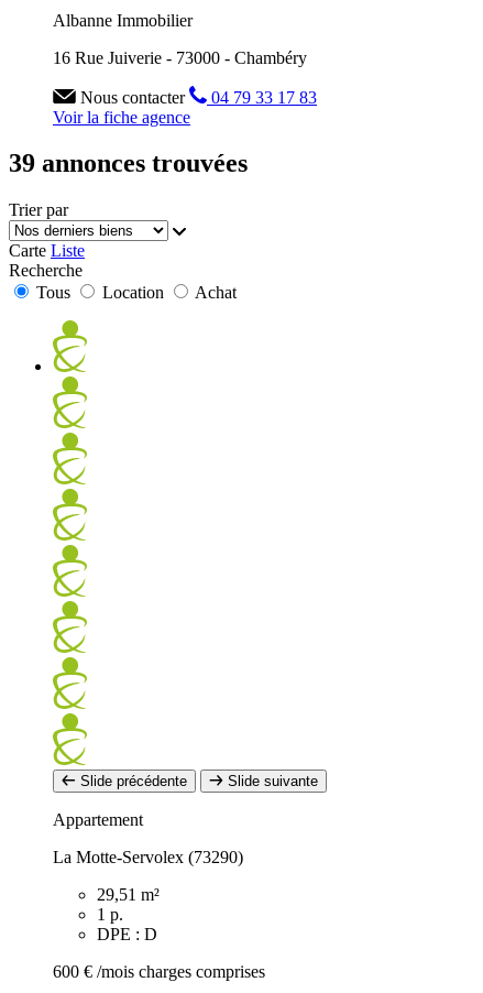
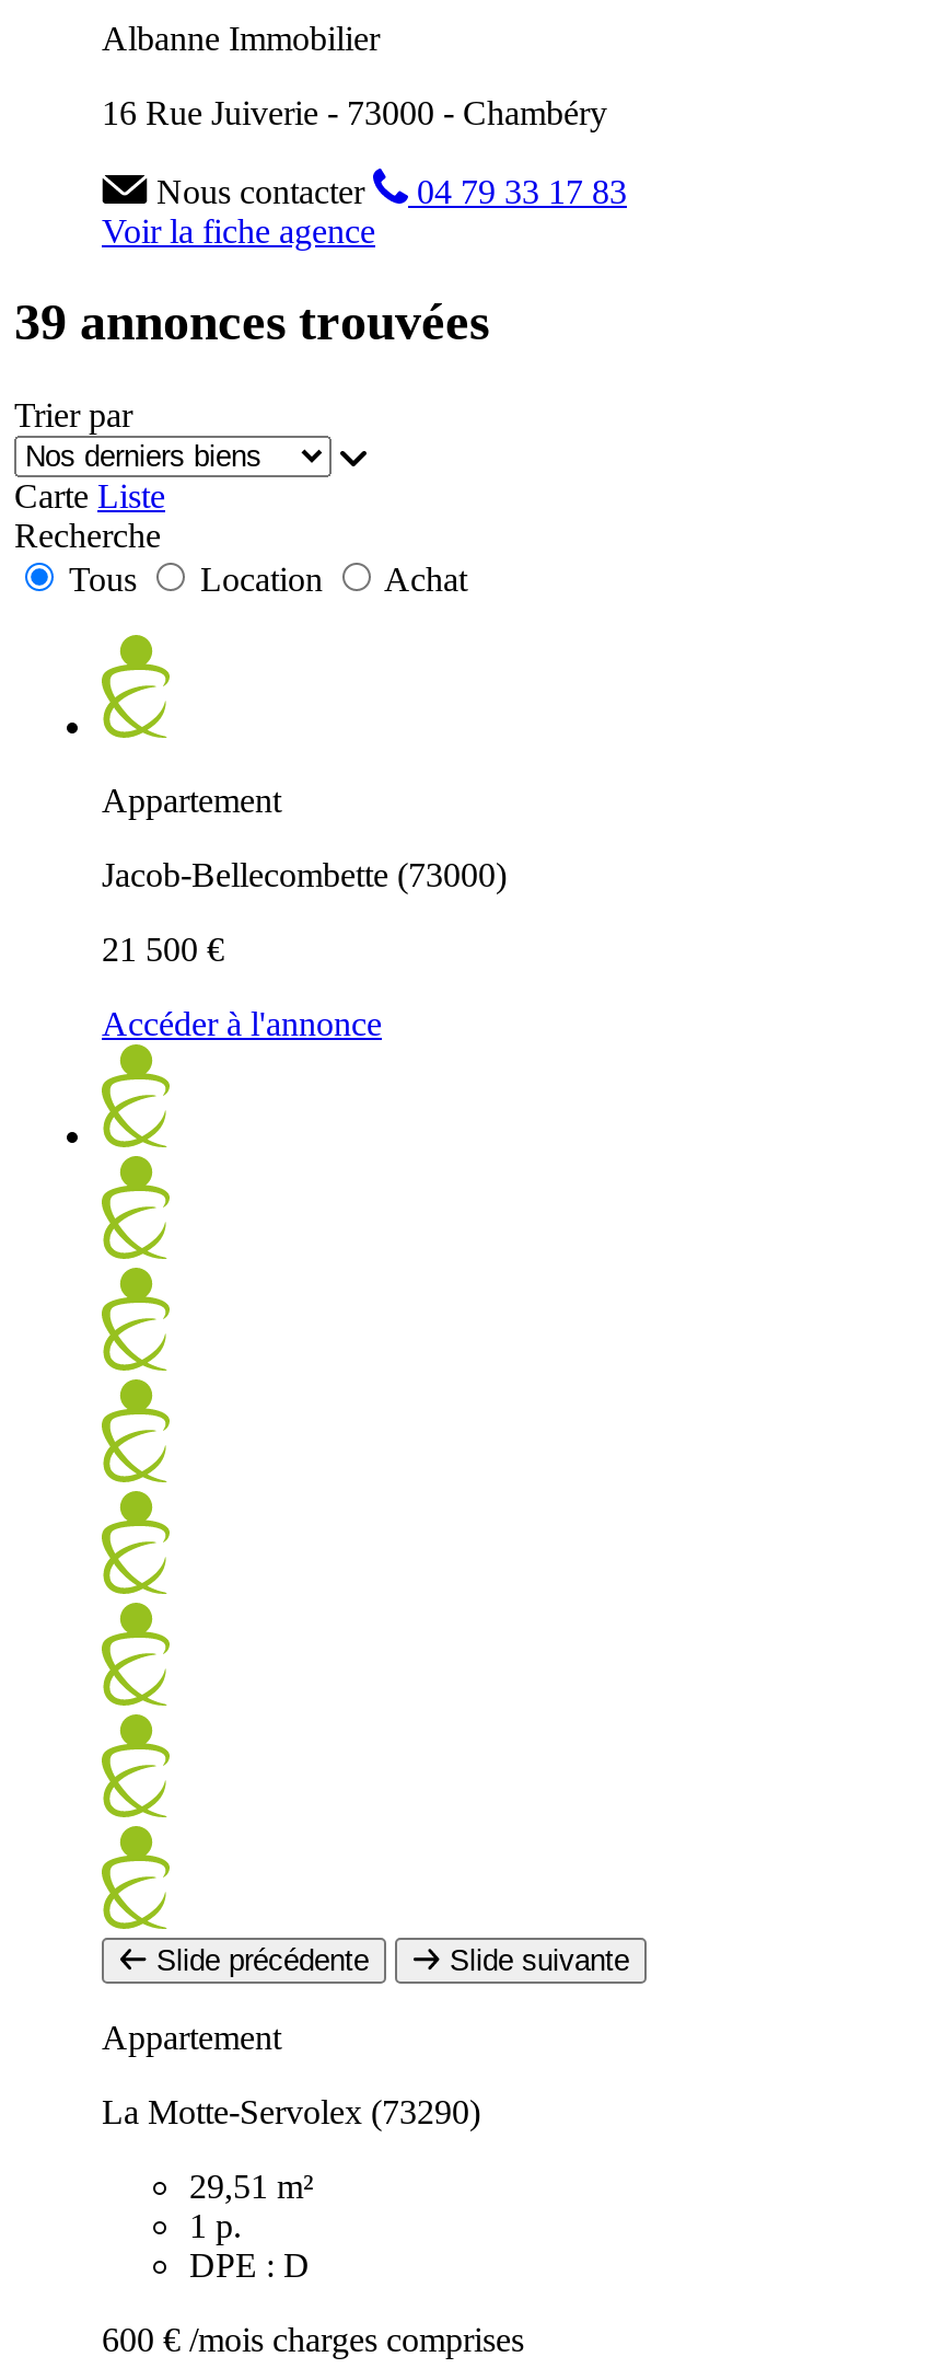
+ Appartement
+ Jacob-Bellecombette (73000)
+ 21 500 €
+ Accéder à l'annonce
